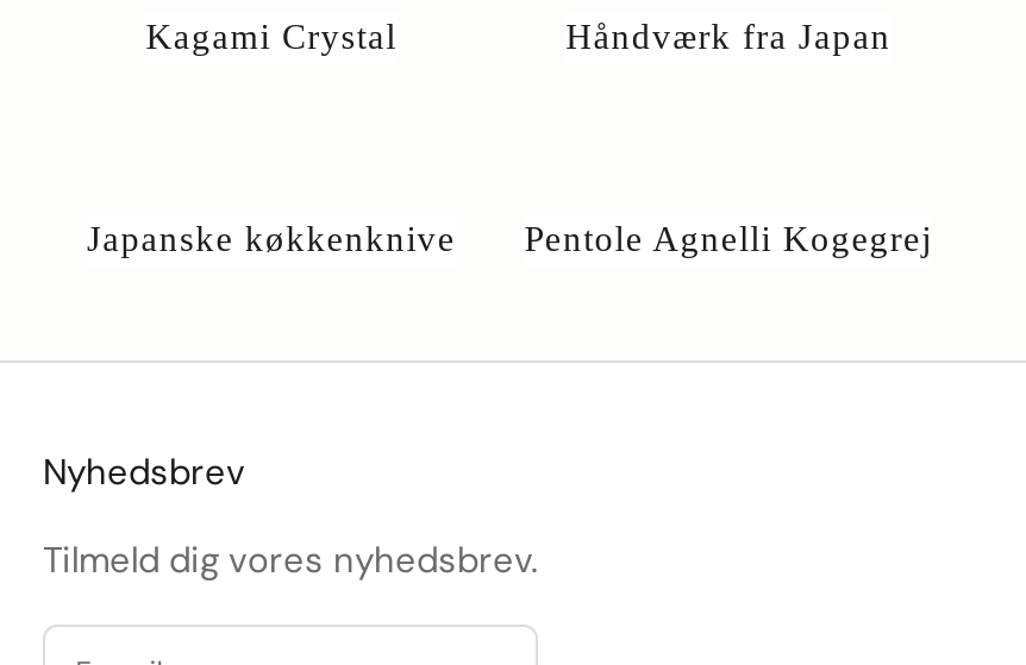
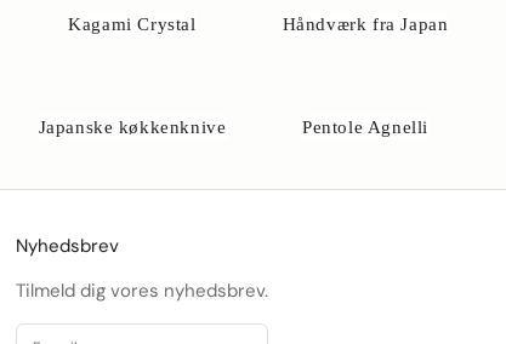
- Pentole Agnelli Kogegrej
+ Pentole Agnelli
